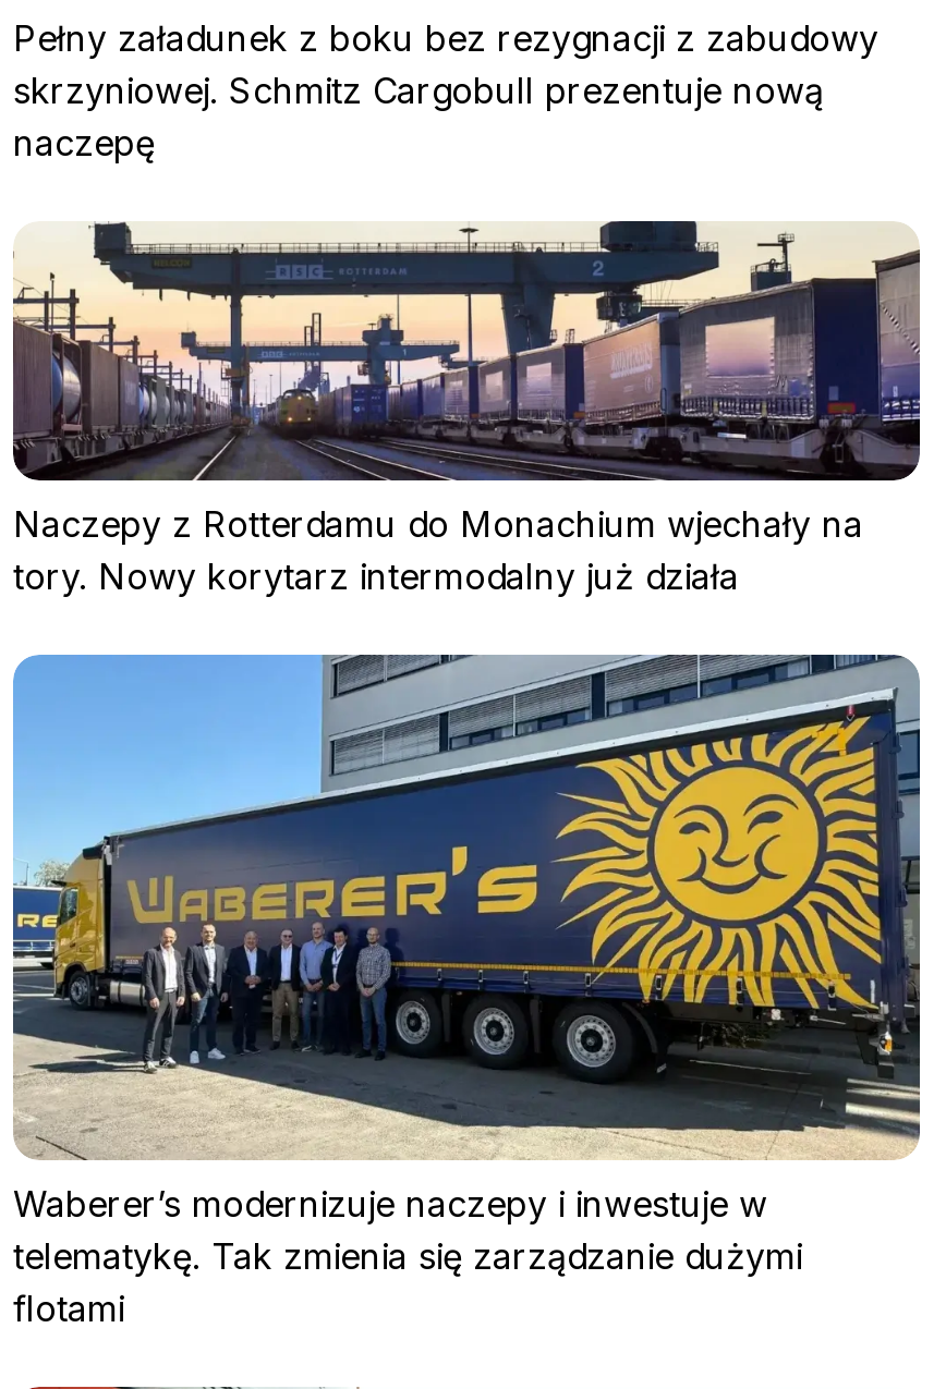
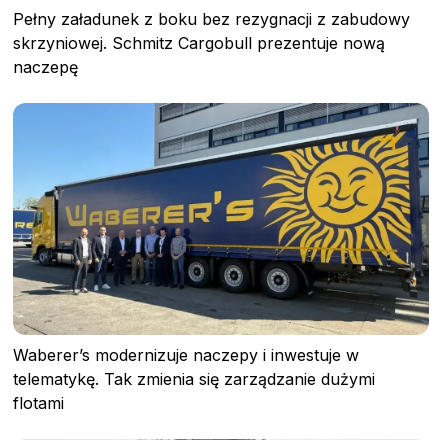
- [image]
- Naczepy z Rotterdamu do Monachium wjechały na
- tory. Nowy korytarz intermodalny już działa
